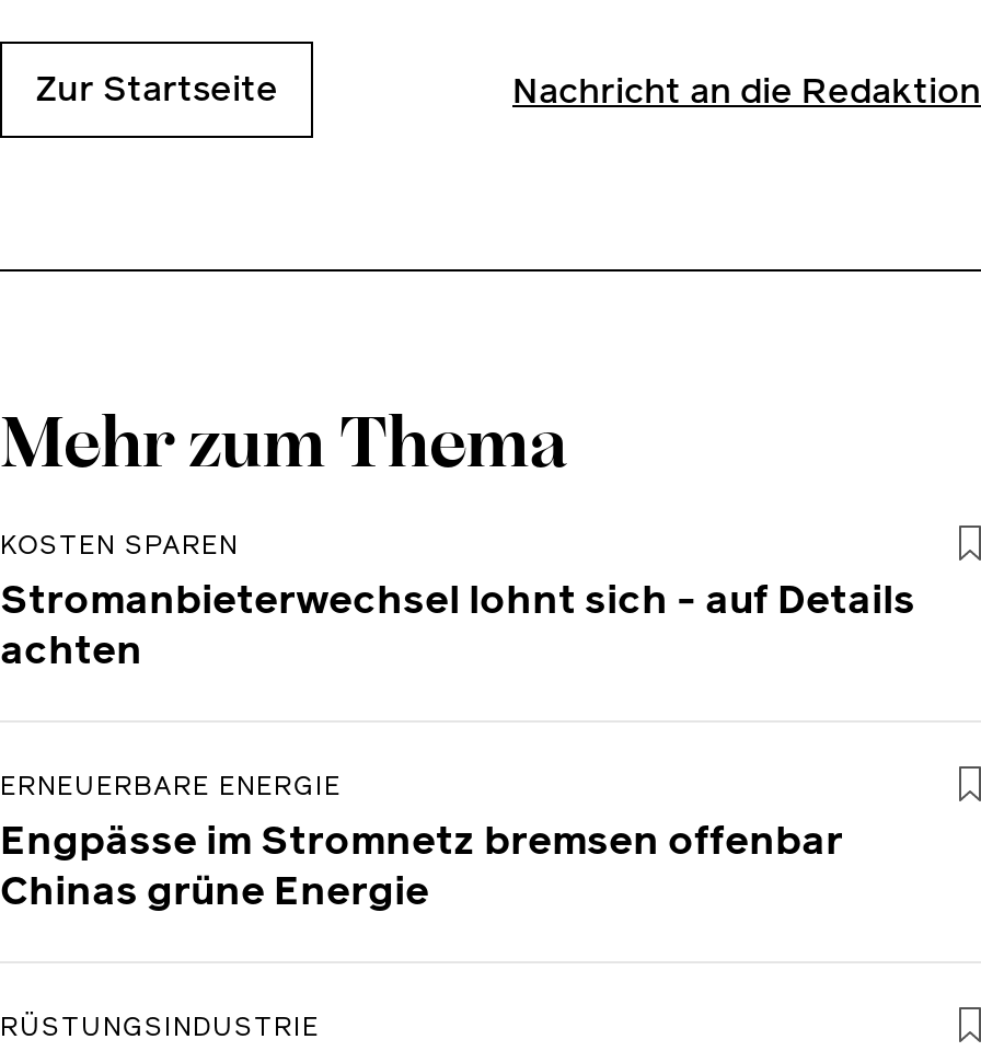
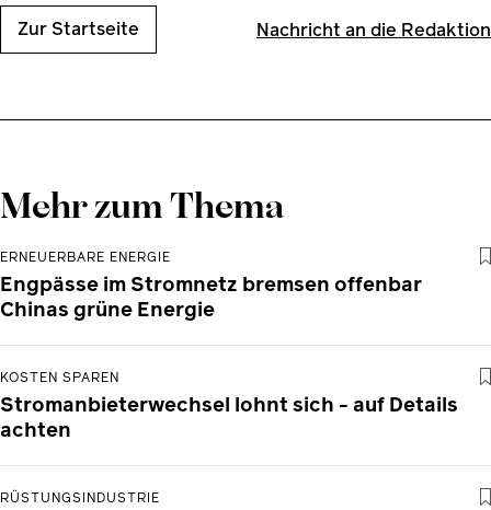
moved down: KOSTEN SPAREN | Stromanbieterwechsel lohnt sich - auf Details | achten

moved up: ERNEUERBARE ENERGIE | Engpässe im Stromnetz bremsen offenbar | Chinas grüne Energie
